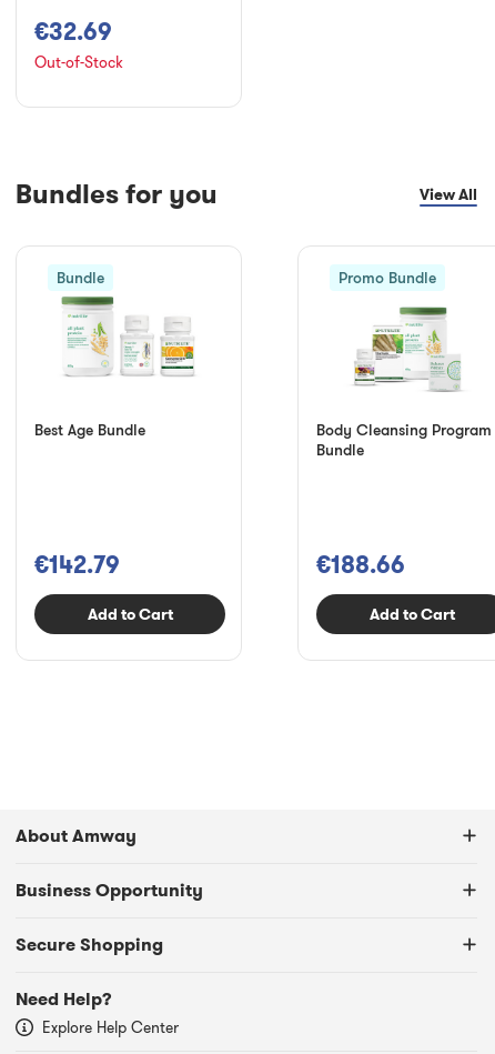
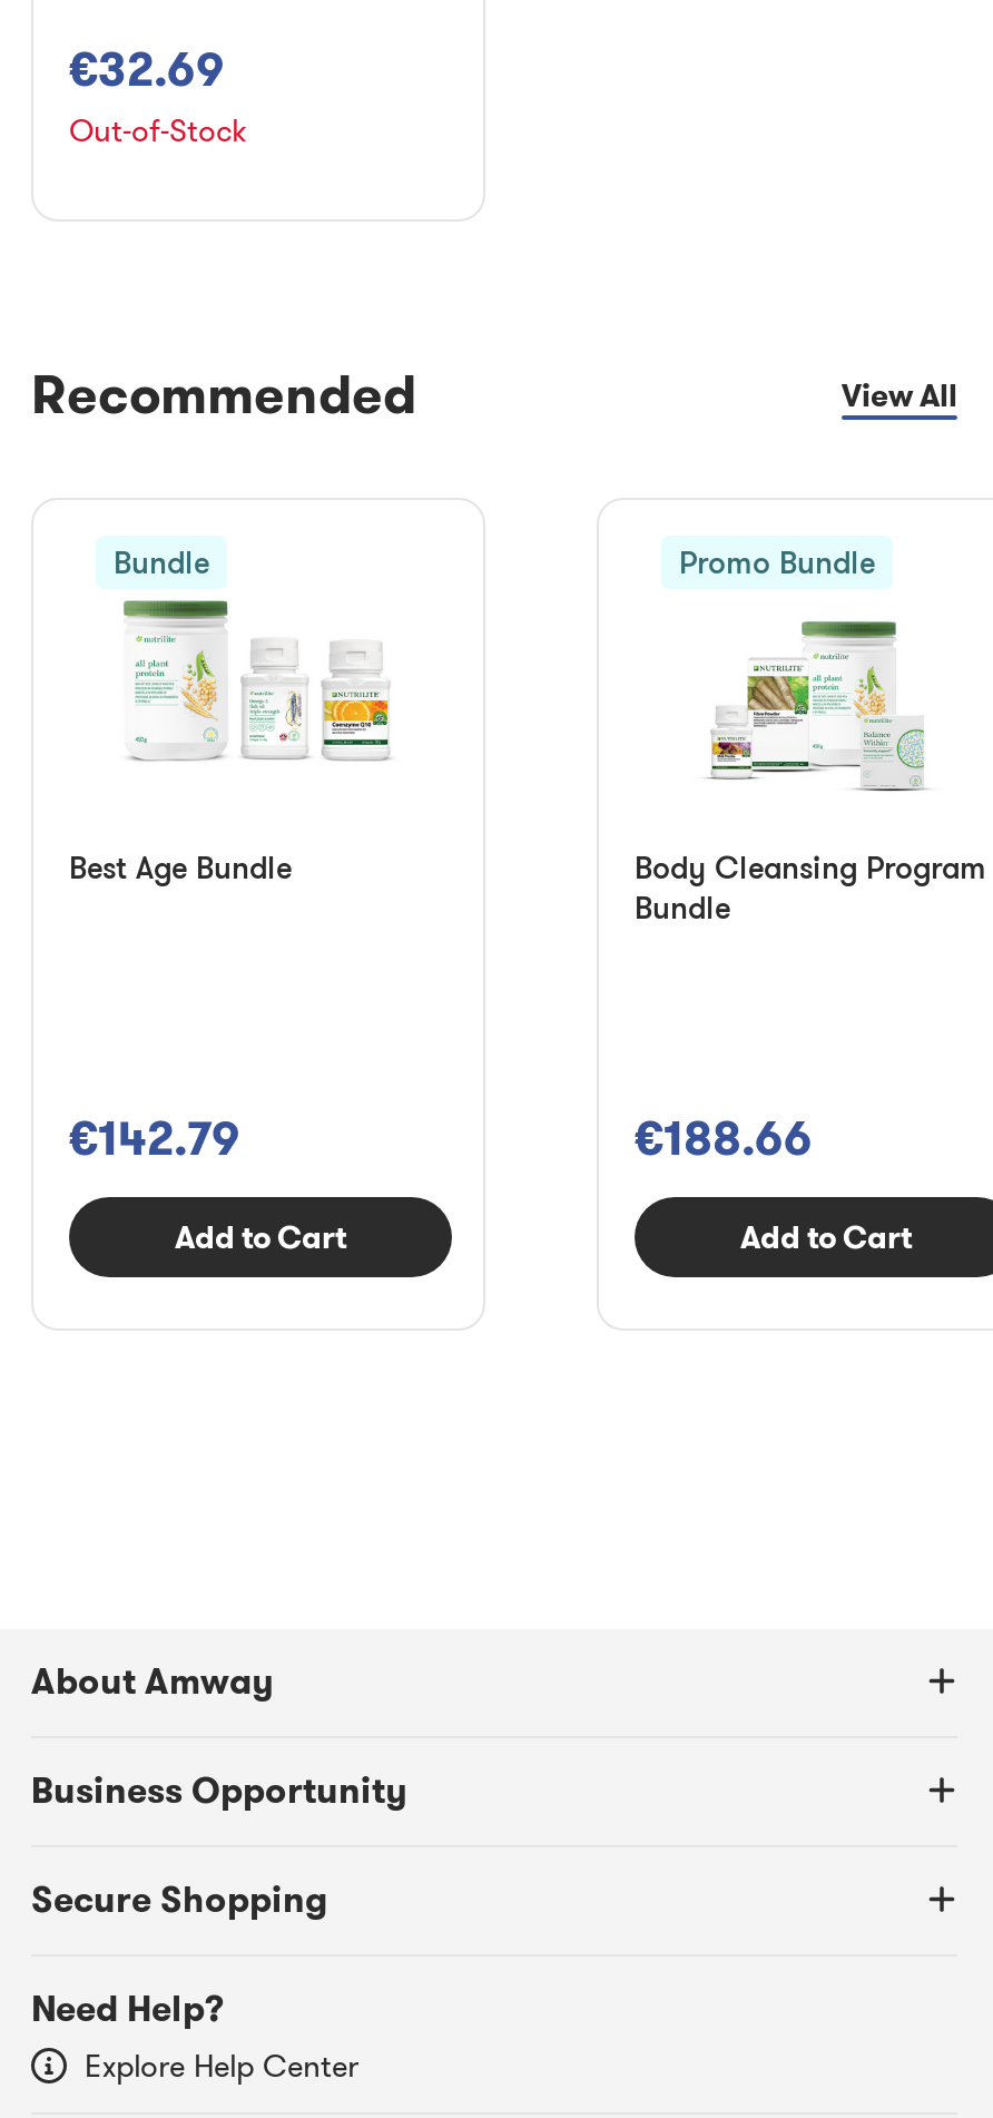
- Bundles for you
+ Recommended
